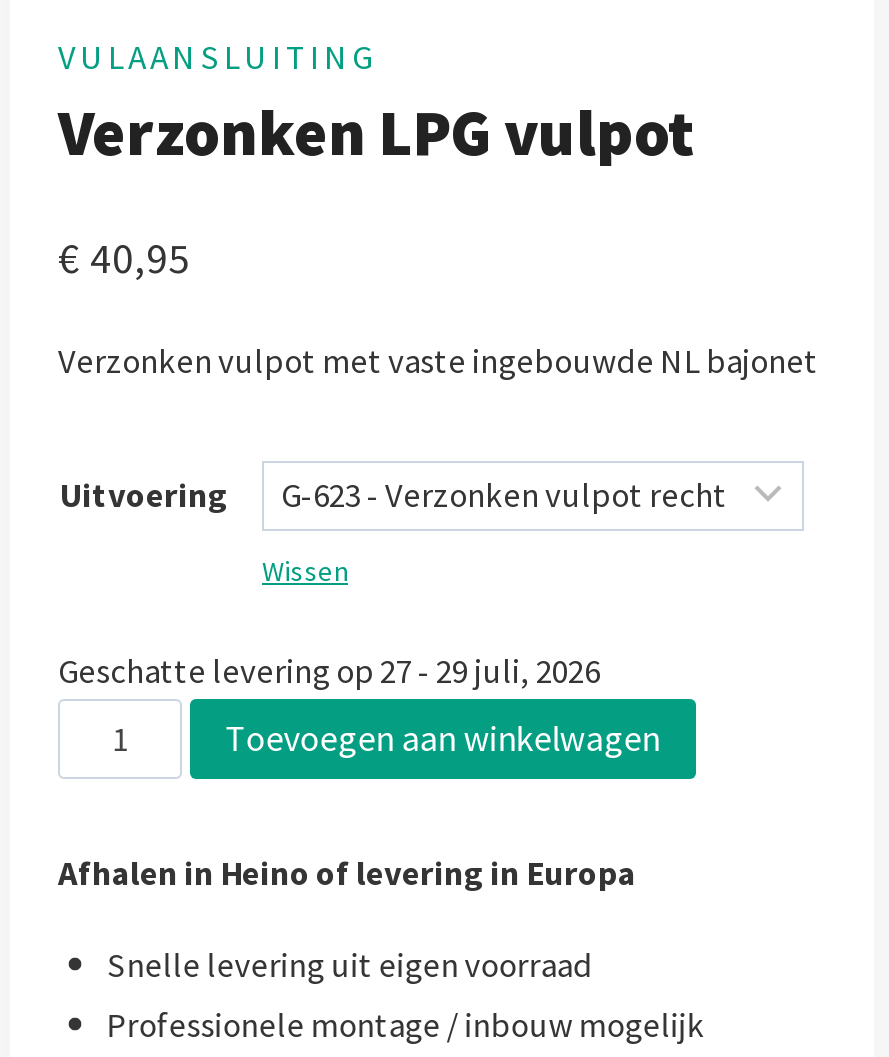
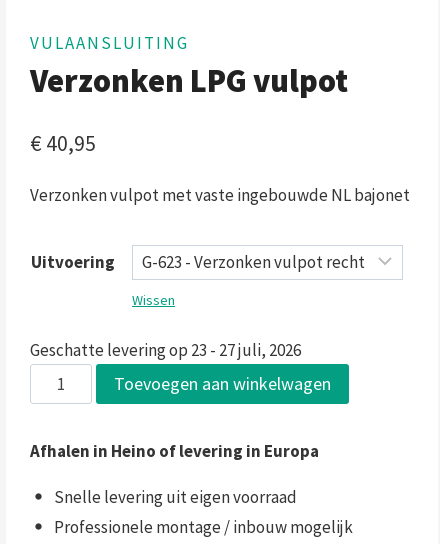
- Geschatte levering op 27 - 29 juli, 2026
+ Geschatte levering op 23 - 27 juli, 2026
